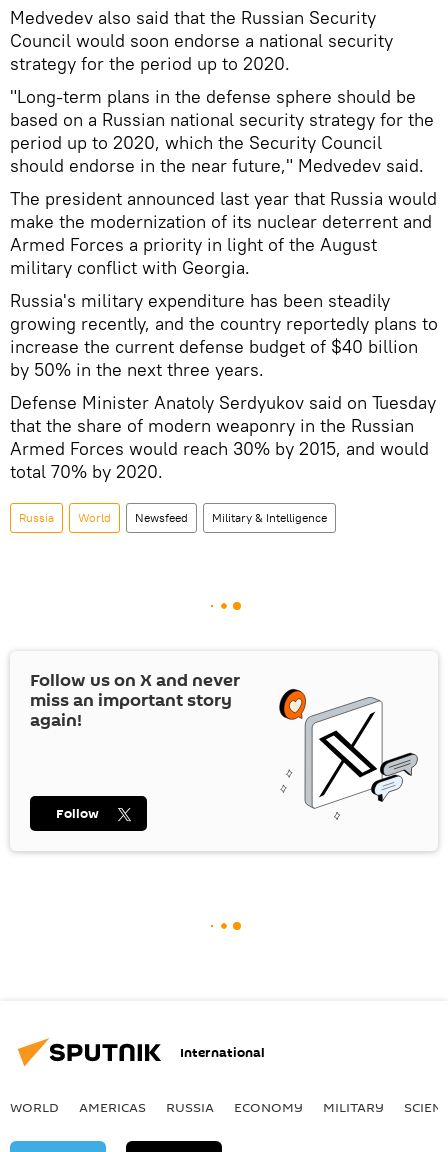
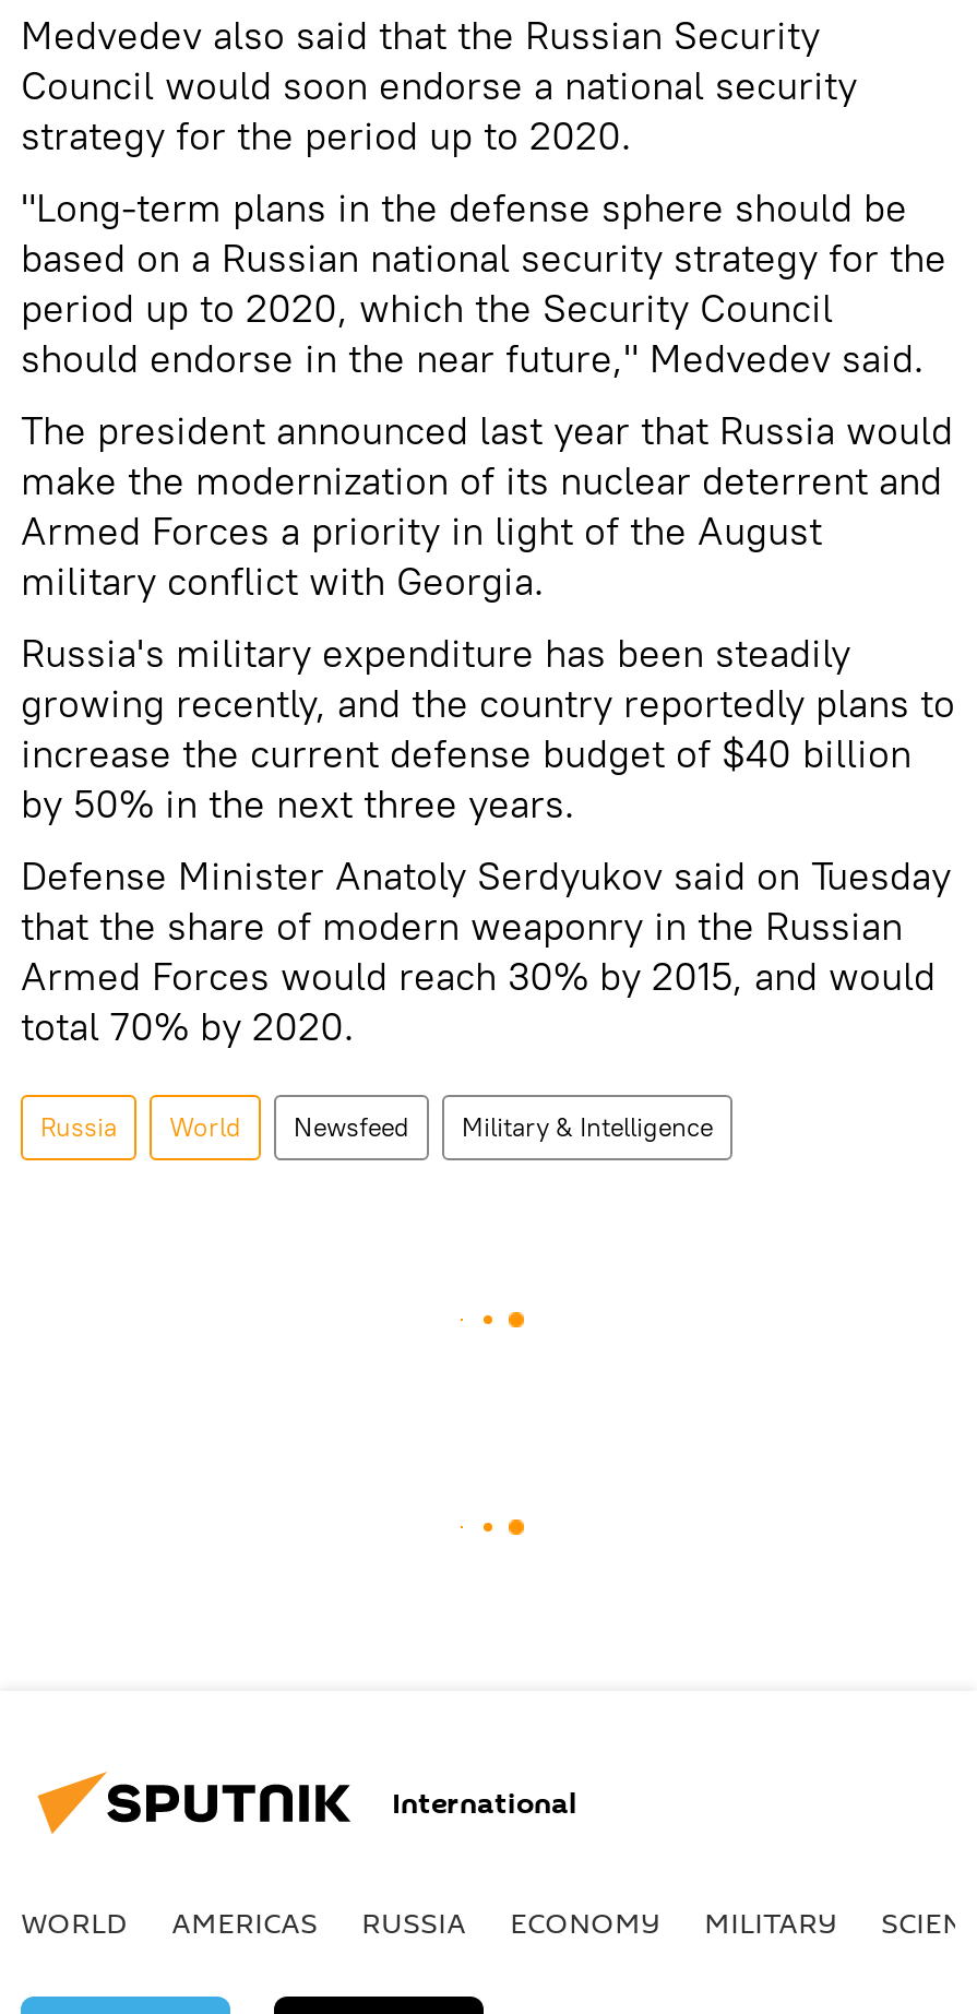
- [image]
- Follow us on X and never
- miss an important story
- again!

- Follow
